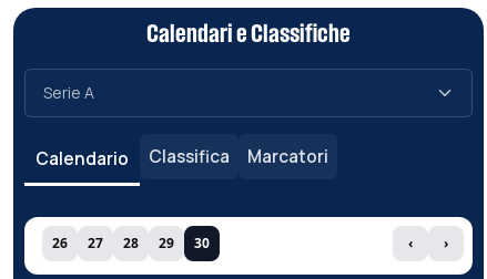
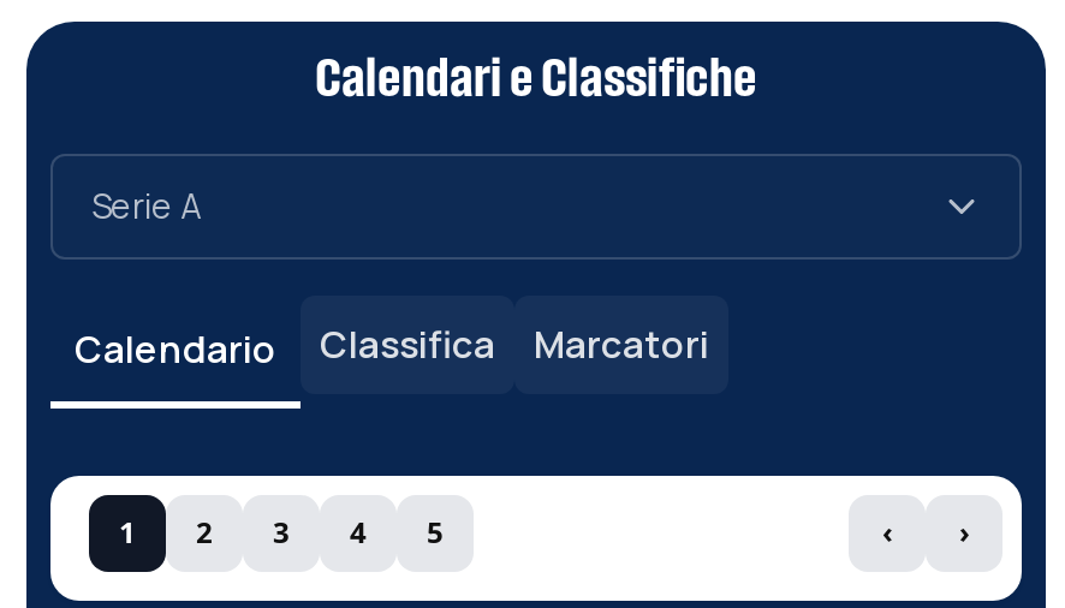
- 26
+ 1

- 27
+ 2

- 28
+ 3

- 29
+ 4

- 30
+ 5
